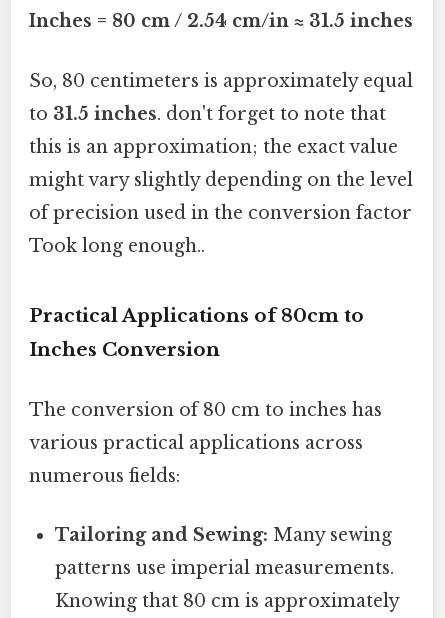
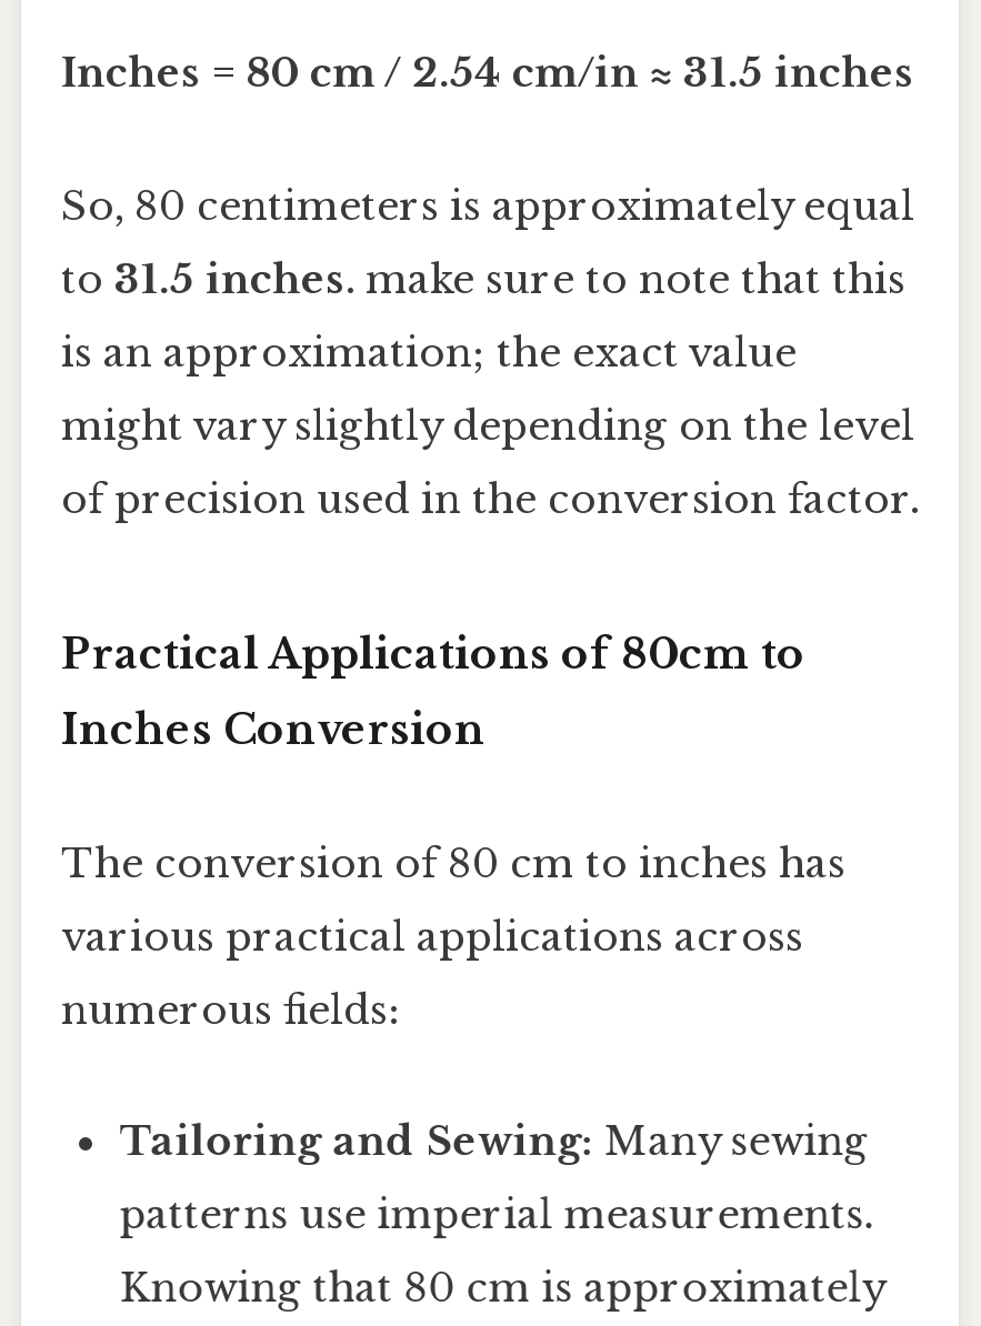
- to 31.5 inches. don't forget to note that
+ to 31.5 inches. make sure to note that this

- this is an approximation; the exact value
+ is an approximation; the exact value

- of precision used in the conversion factor
- Took long enough..
+ of precision used in the conversion factor.
